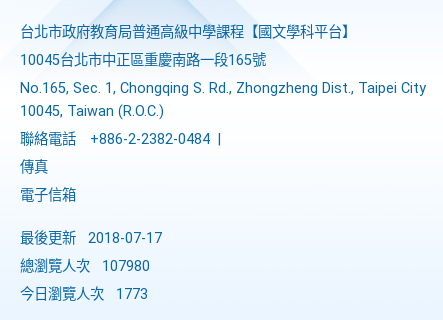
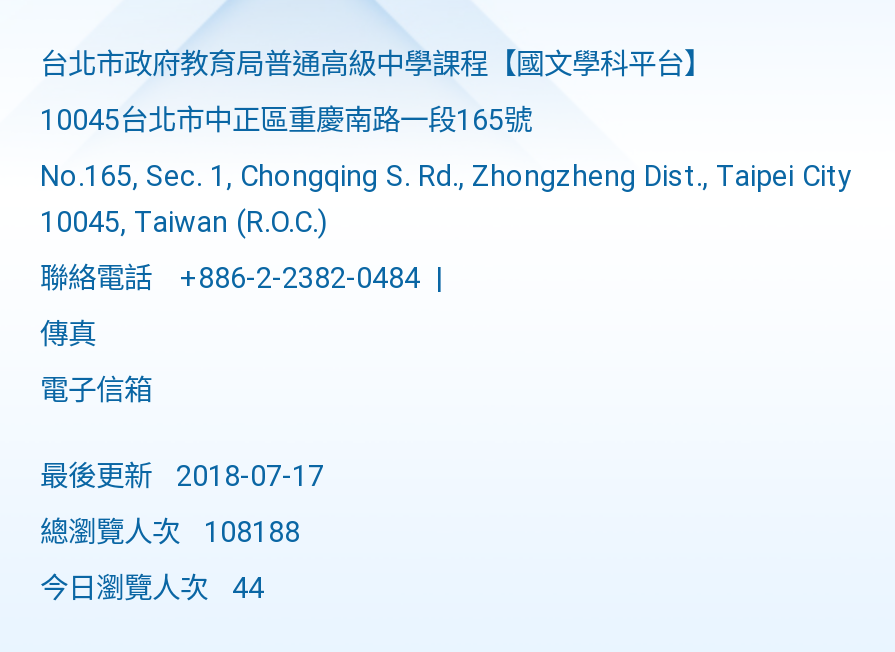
- 總瀏覽人次 107980
+ 總瀏覽人次 108188

- 今日瀏覽人次 1773
+ 今日瀏覽人次 44
